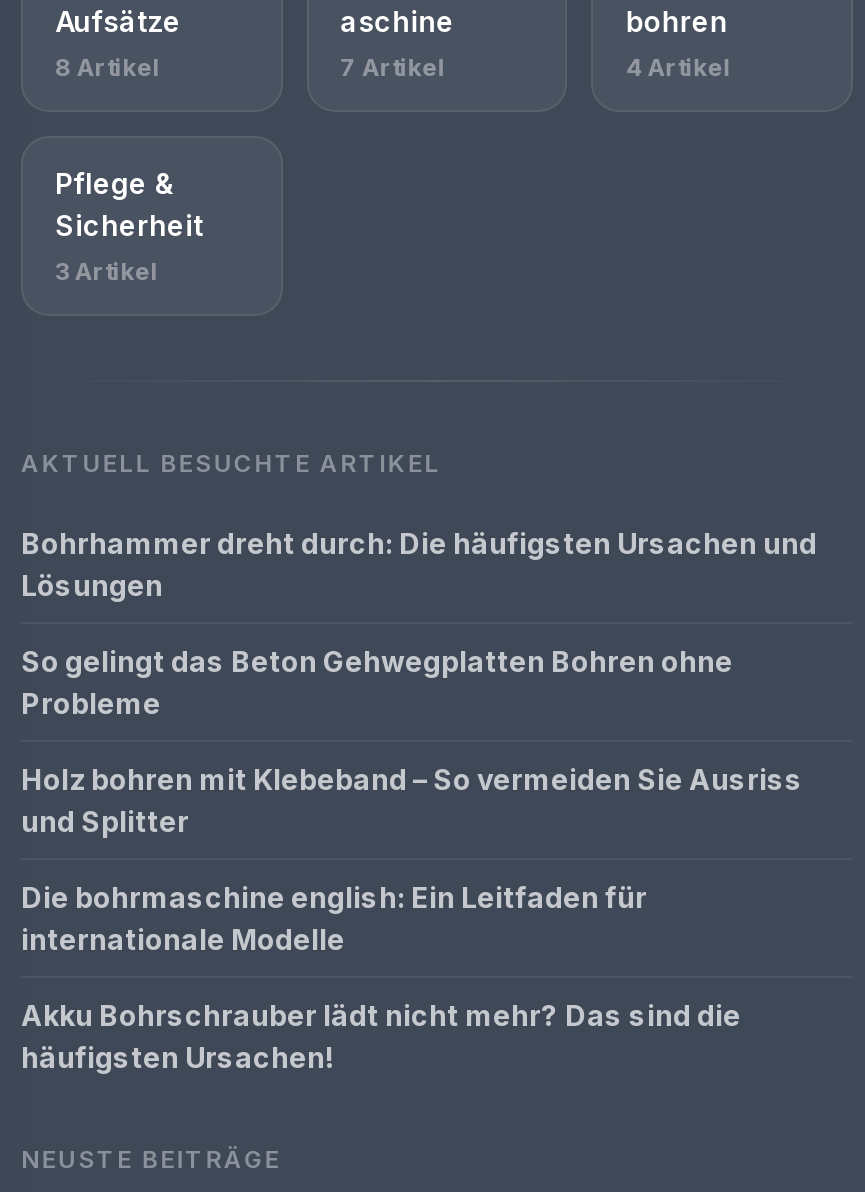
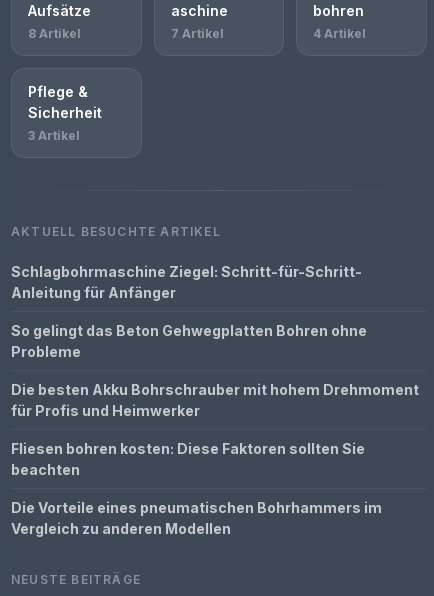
- Bohrhammer dreht durch: Die häufigsten Ursachen und
- Lösungen
+ Schlagbohrmaschine Ziegel: Schritt-für-Schritt-
+ Anleitung für Anfänger

- Holz bohren mit Klebeband – So vermeiden Sie Ausriss
- und Splitter
+ Die besten Akku Bohrschrauber mit hohem Drehmoment
+ für Profis und Heimwerker

- Die bohrmaschine english: Ein Leitfaden für
- internationale Modelle
+ Fliesen bohren kosten: Diese Faktoren sollten Sie
+ beachten

- Akku Bohrschrauber lädt nicht mehr? Das sind die
- häufigsten Ursachen!
+ Die Vorteile eines pneumatischen Bohrhammers im
+ Vergleich zu anderen Modellen
